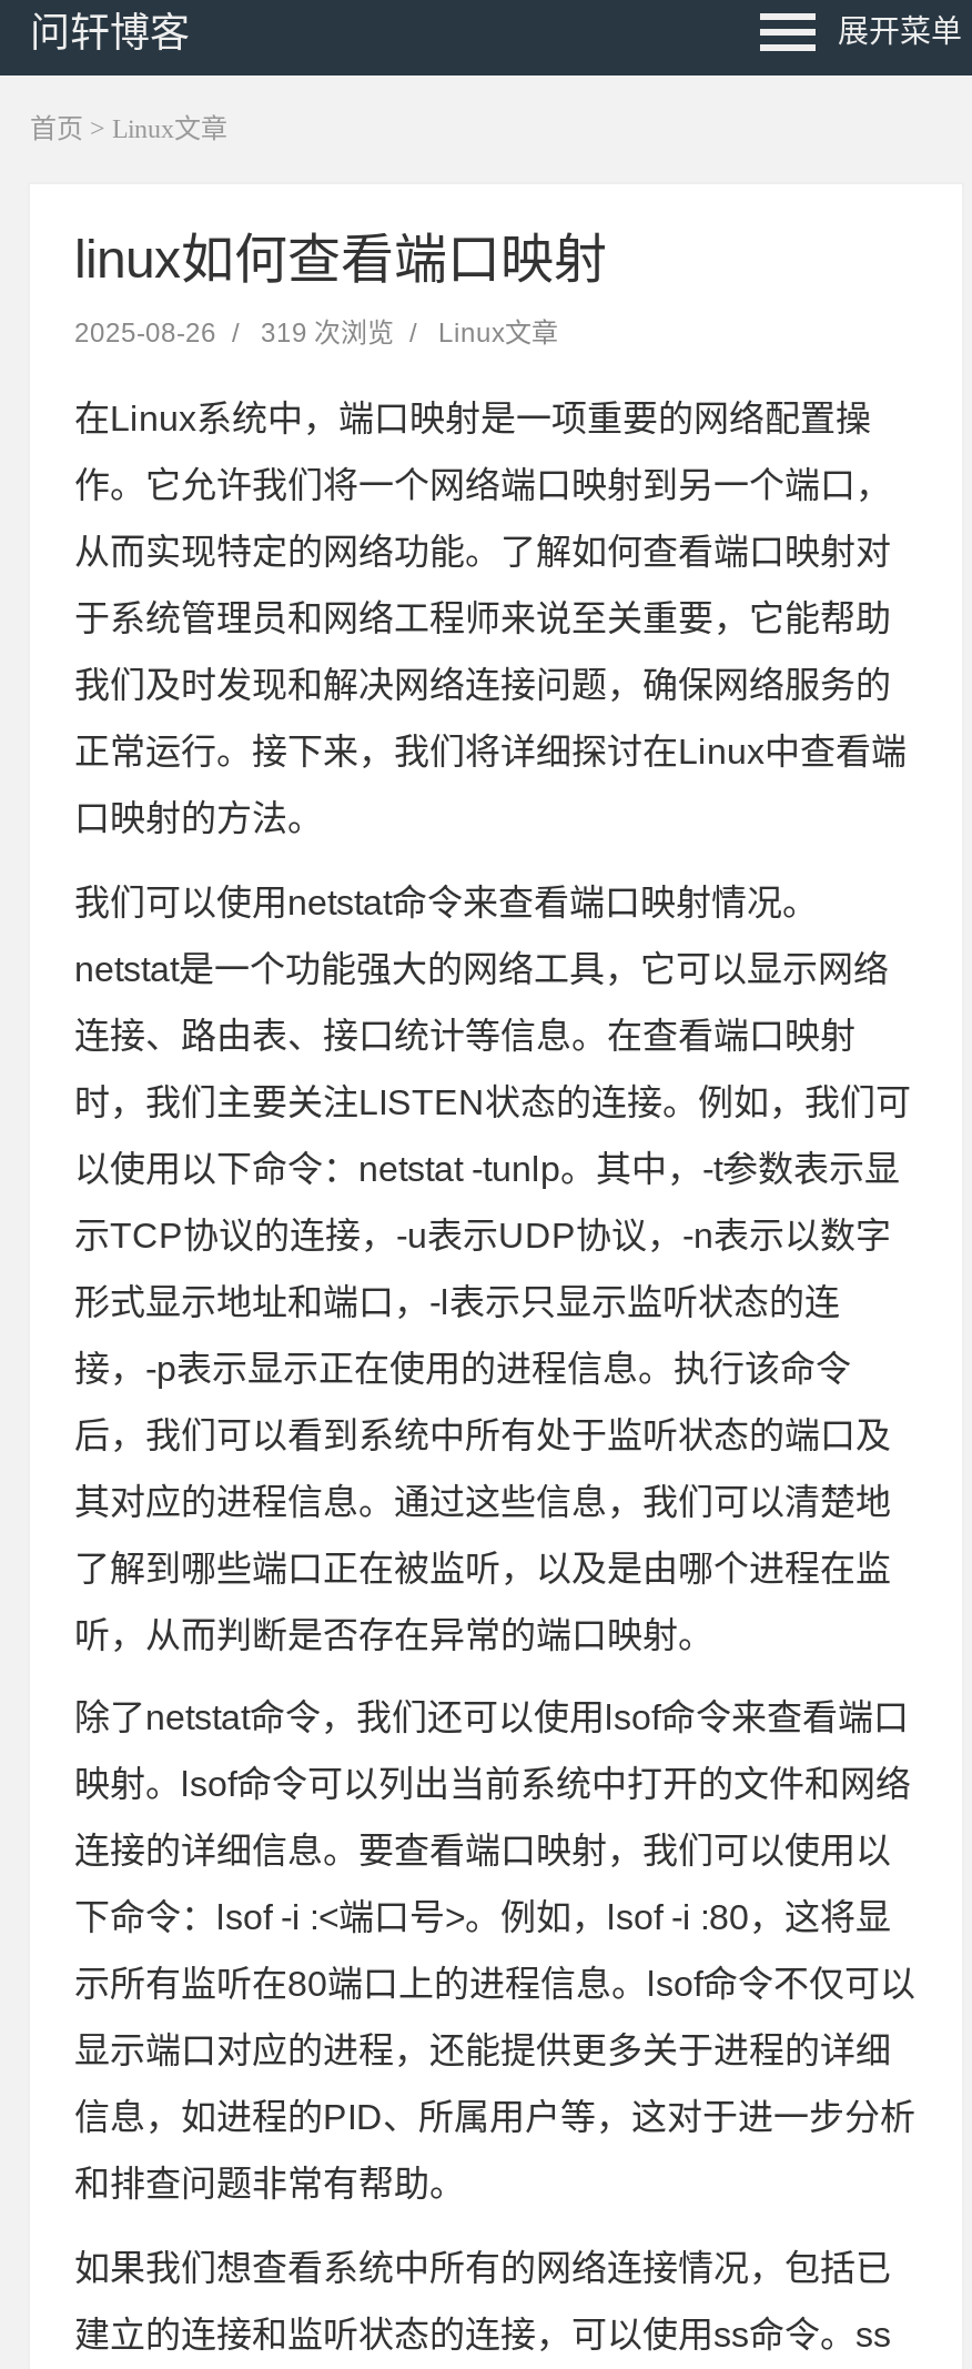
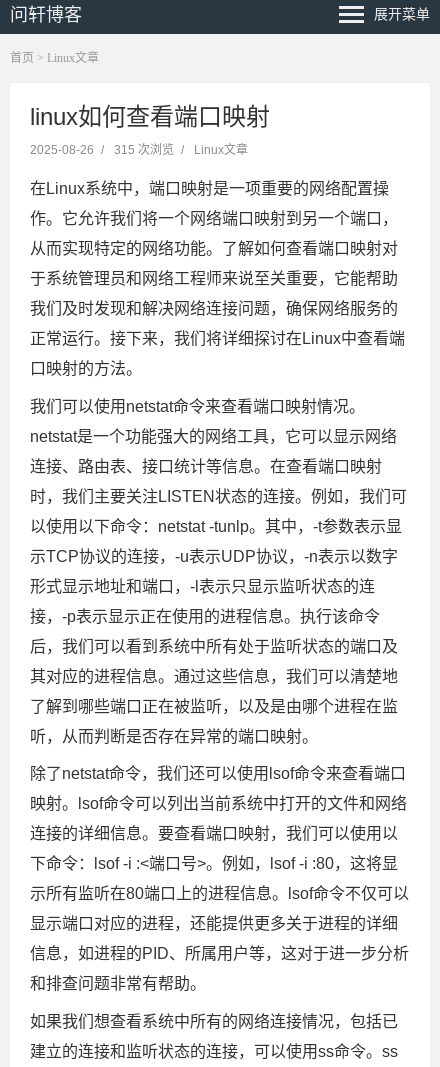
- 2025-08-26 / 319 次浏览 / Linux文章
+ 2025-08-26 / 315 次浏览 / Linux文章
